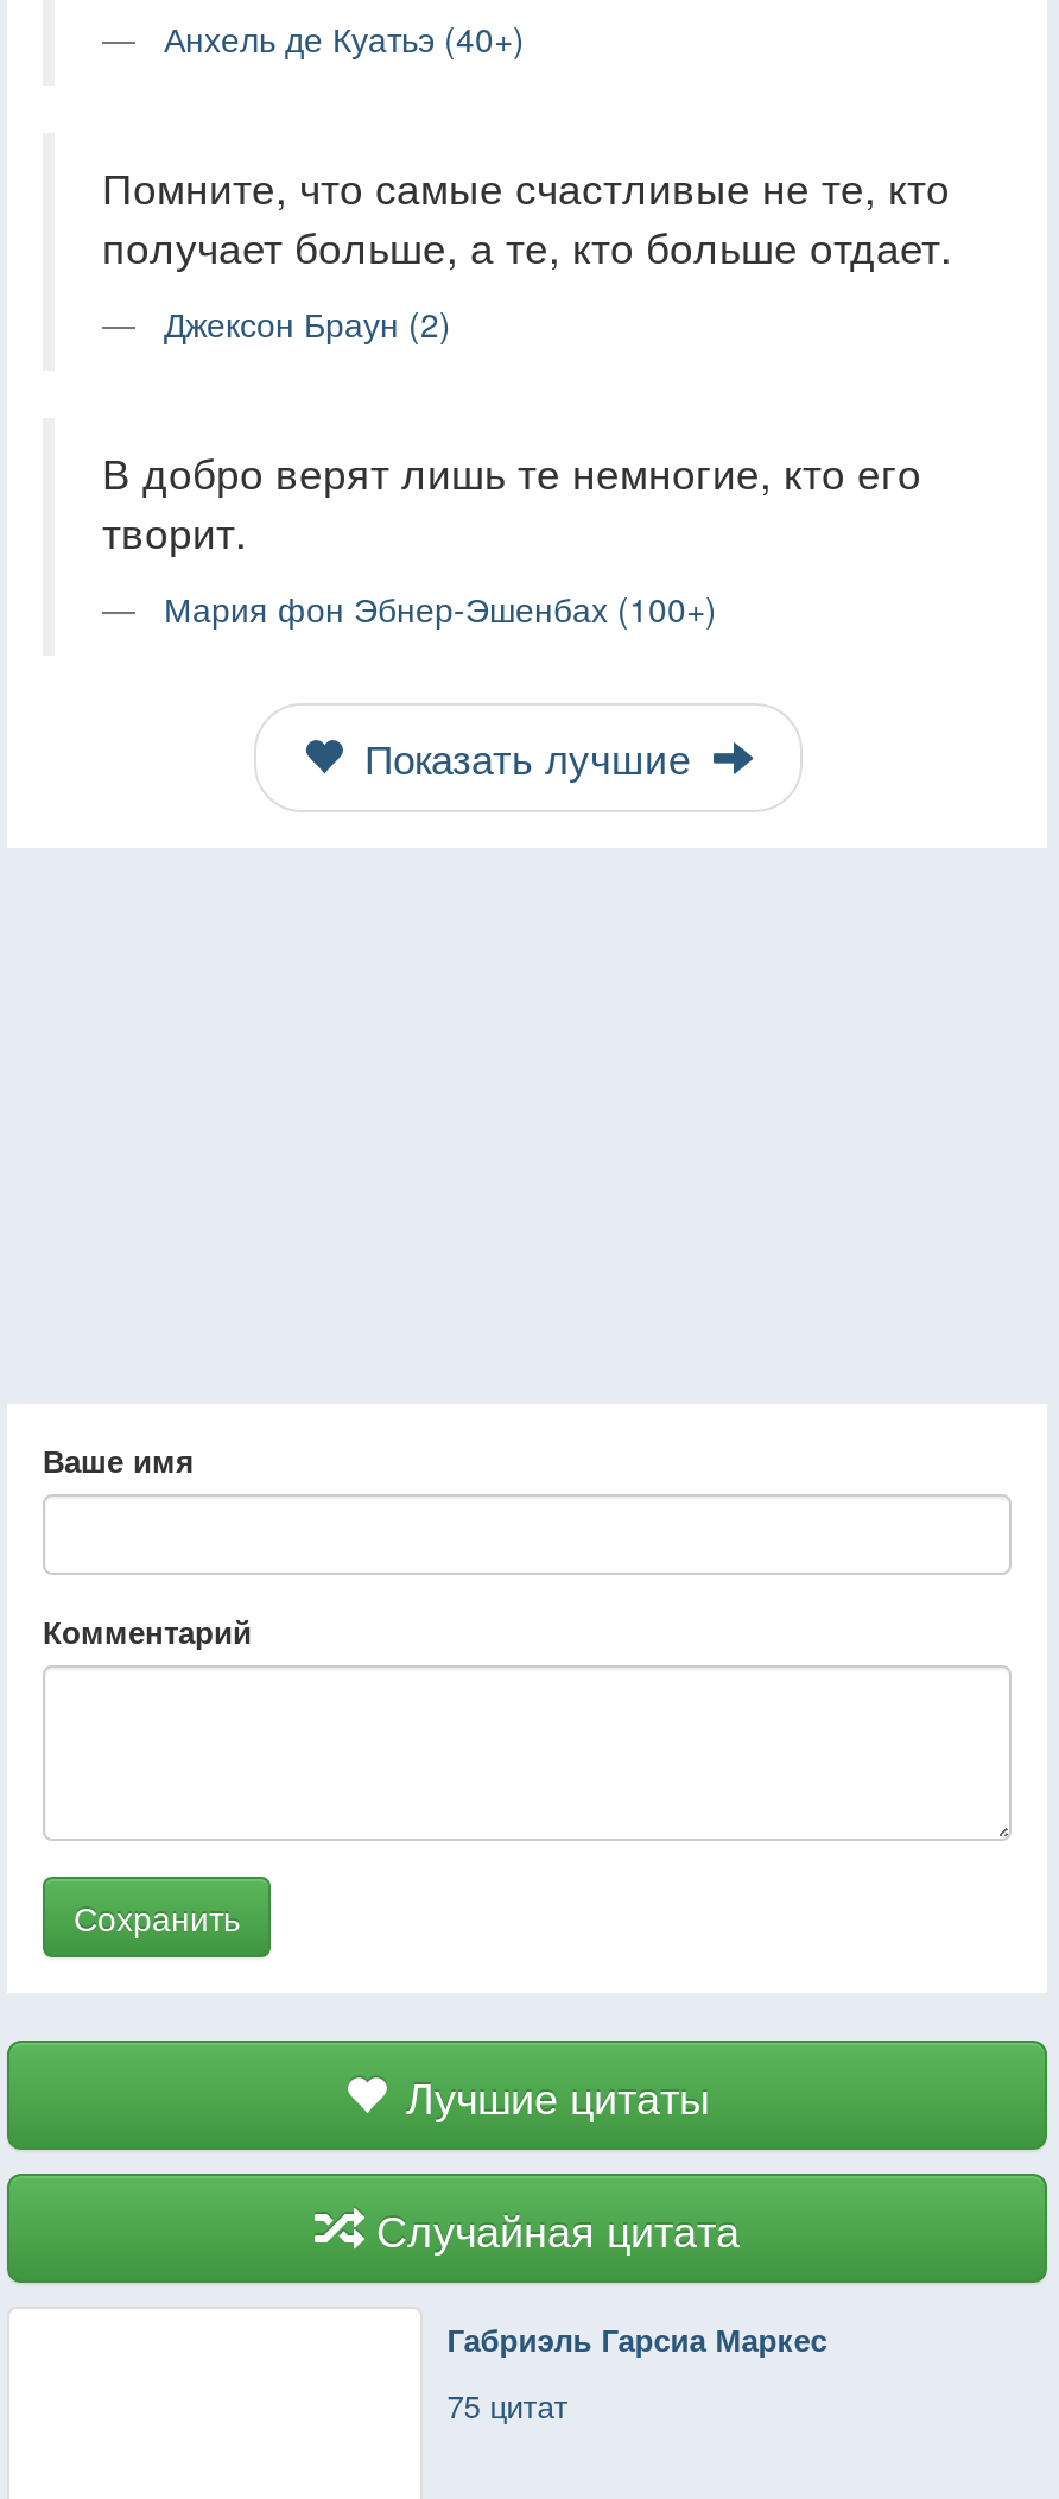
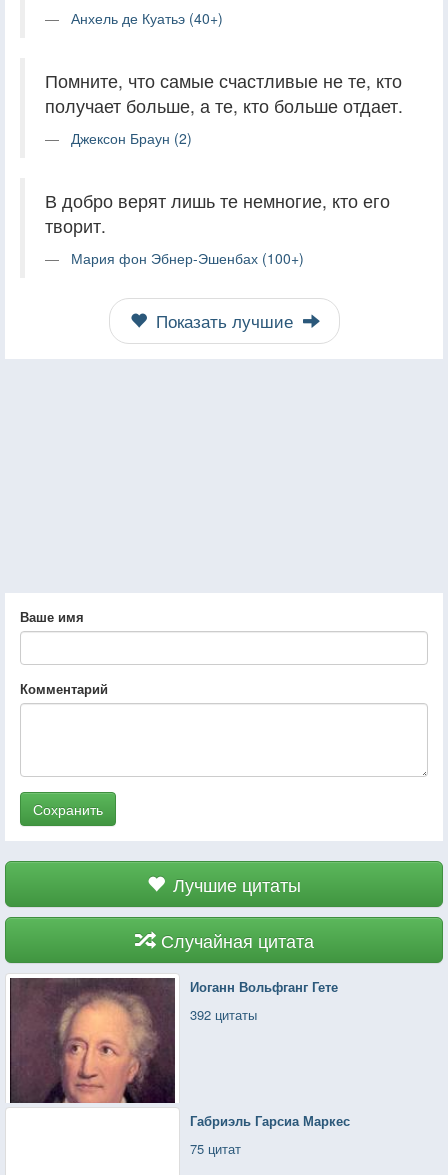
+ [image]
+ Иоганн Вольфганг Гете
+ 392 цитаты
